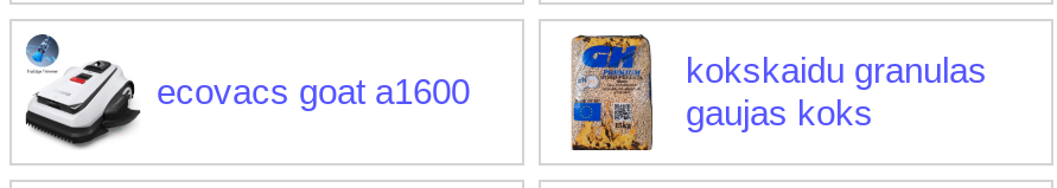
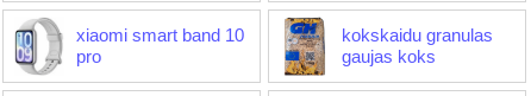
- [image]
- ecovacs goat a1600
+ [image]
+ xiaomi smart band 10
+ pro
